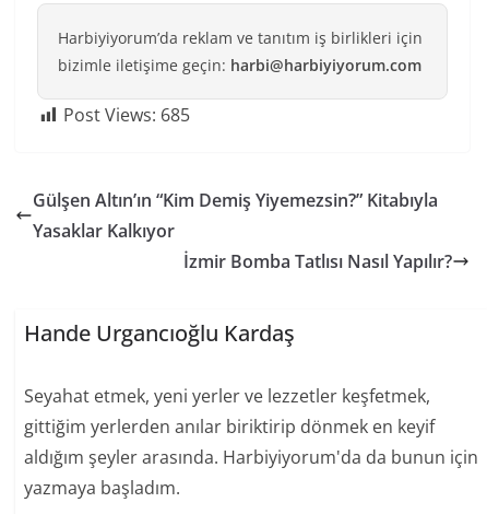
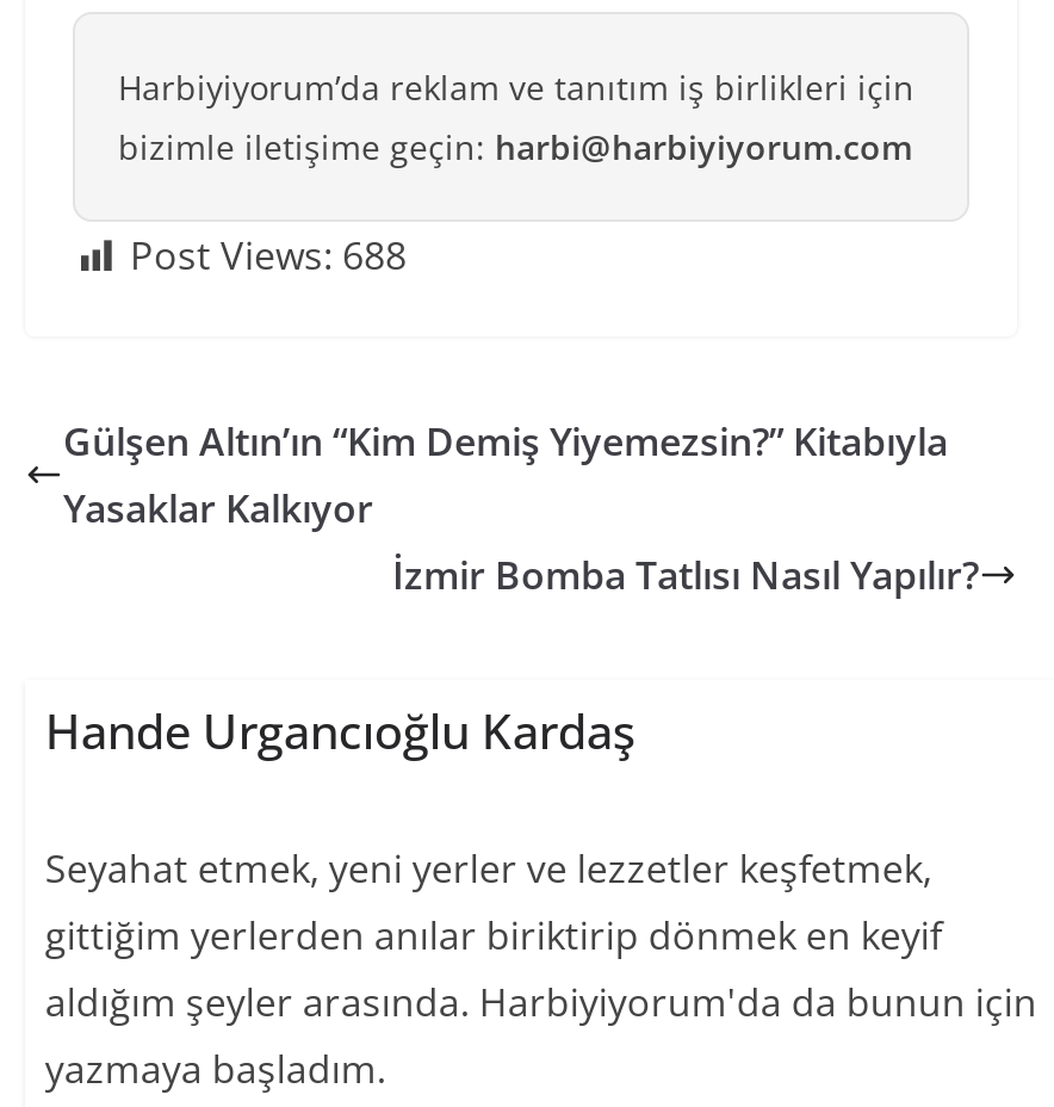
- Post Views: 685
+ Post Views: 688
